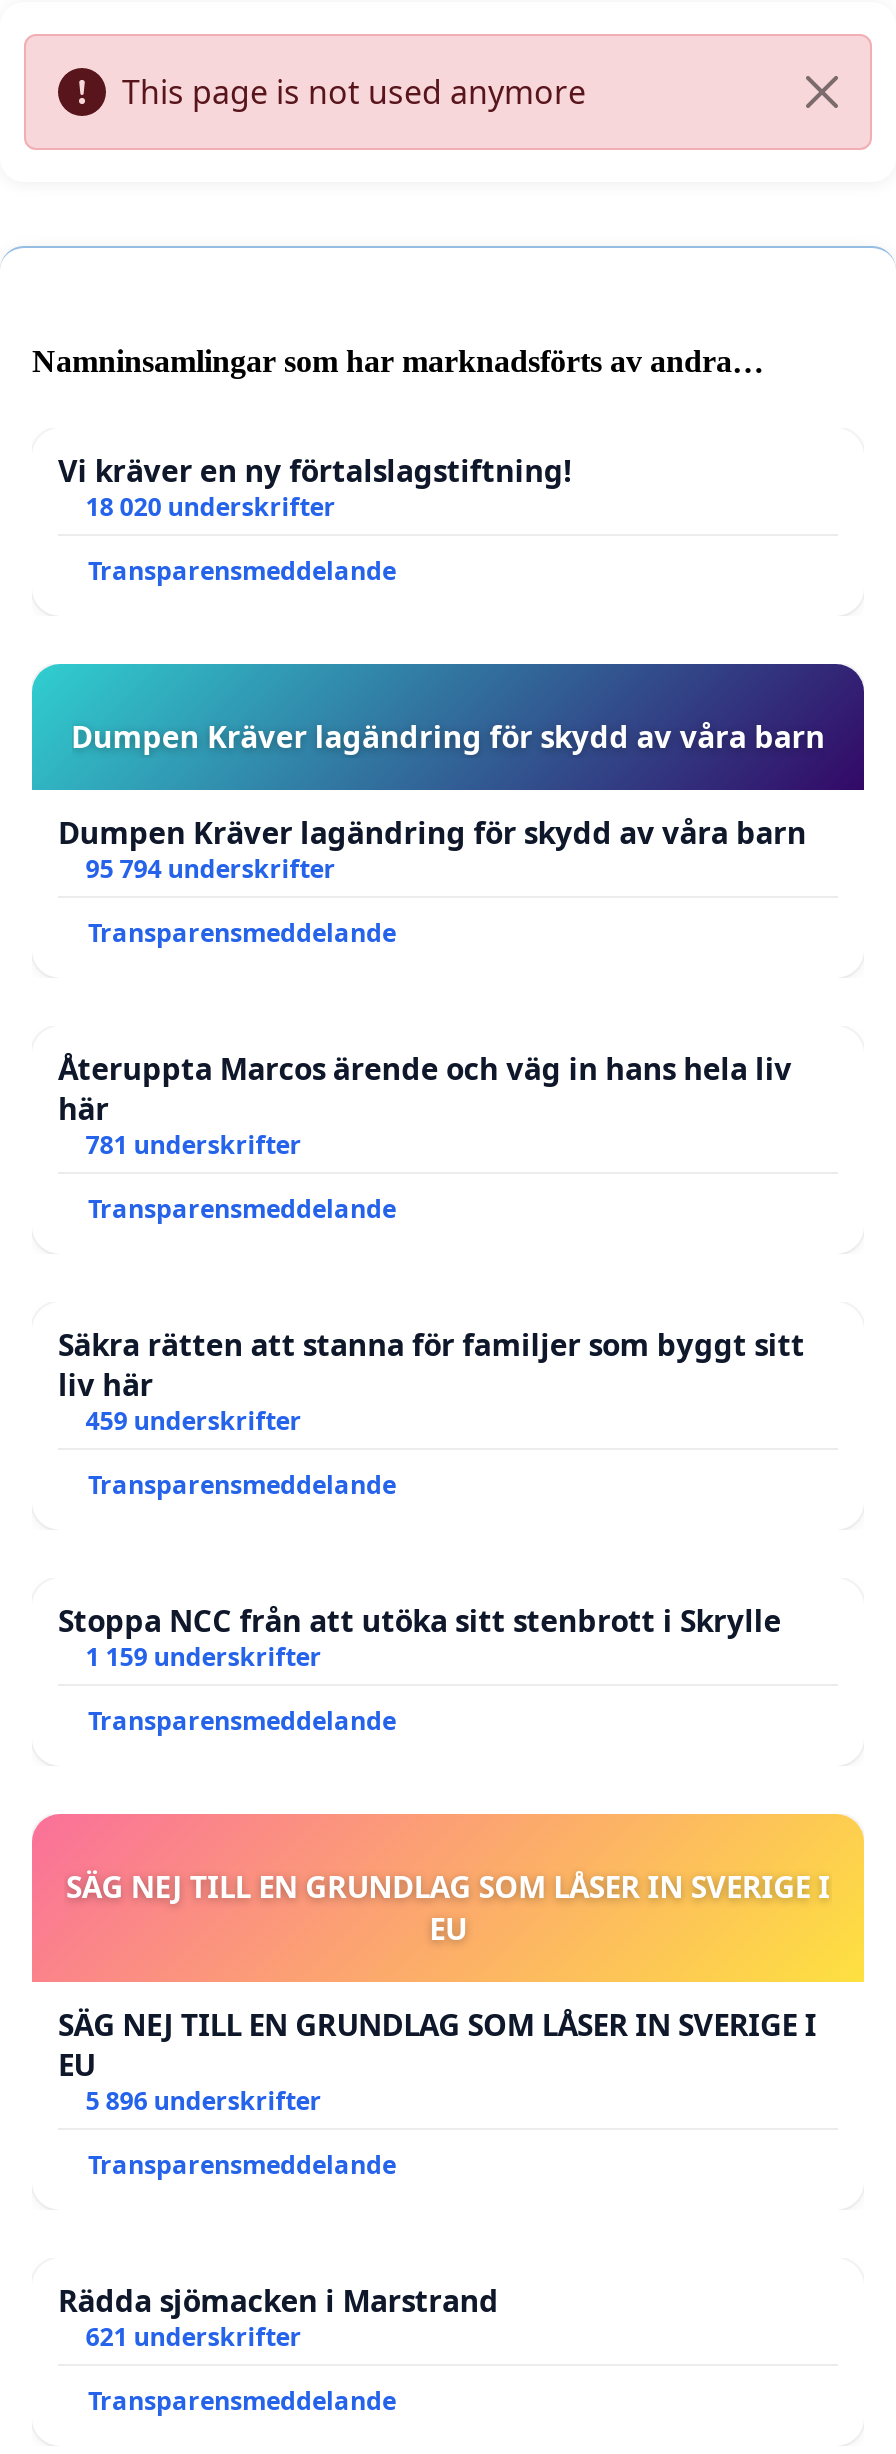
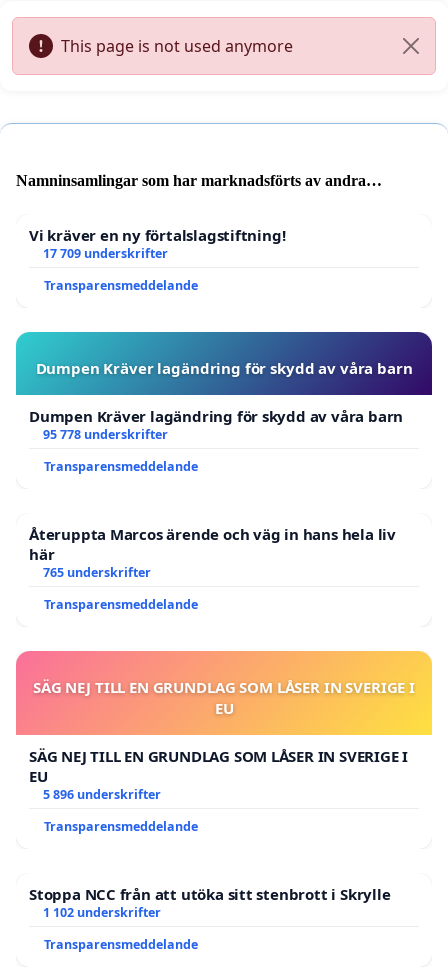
- 18 020 underskrifter
+ 17 709 underskrifter

- 95 794 underskrifter
+ 95 778 underskrifter

- 781 underskrifter
- Transparensmeddelande
- Säkra rätten att stanna för familjer som byggt sitt
- liv här
- 459 underskrifter
- Transparensmeddelande
- 1 159 underskrifter
+ 765 underskrifter

moved down: Stoppa NCC från att utöka sitt stenbrott i Skrylle

- Rädda sjömacken i Marstrand
- 621 underskrifter
+ 1 102 underskrifter
